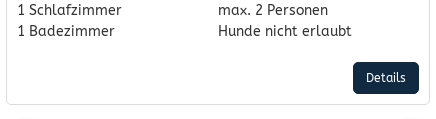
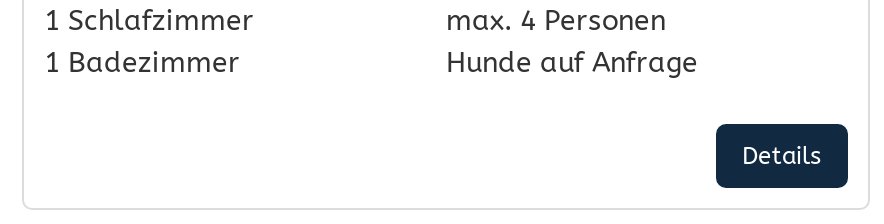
- max. 2 Personen
+ max. 4 Personen

- Hunde nicht erlaubt
+ Hunde auf Anfrage
